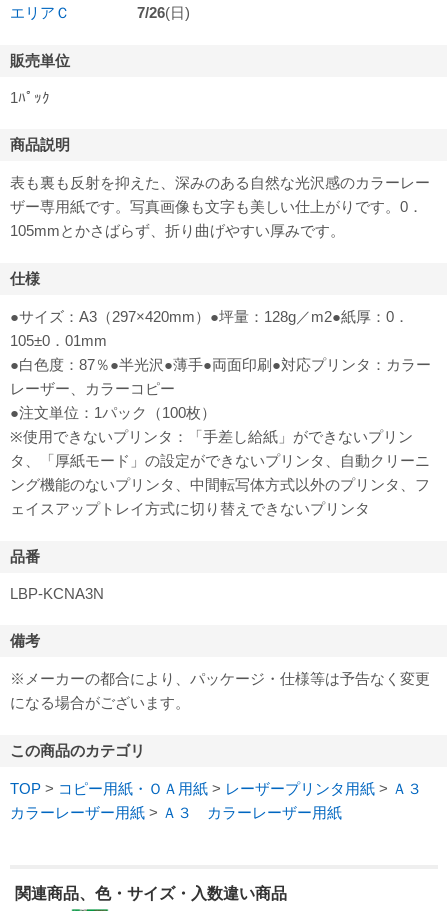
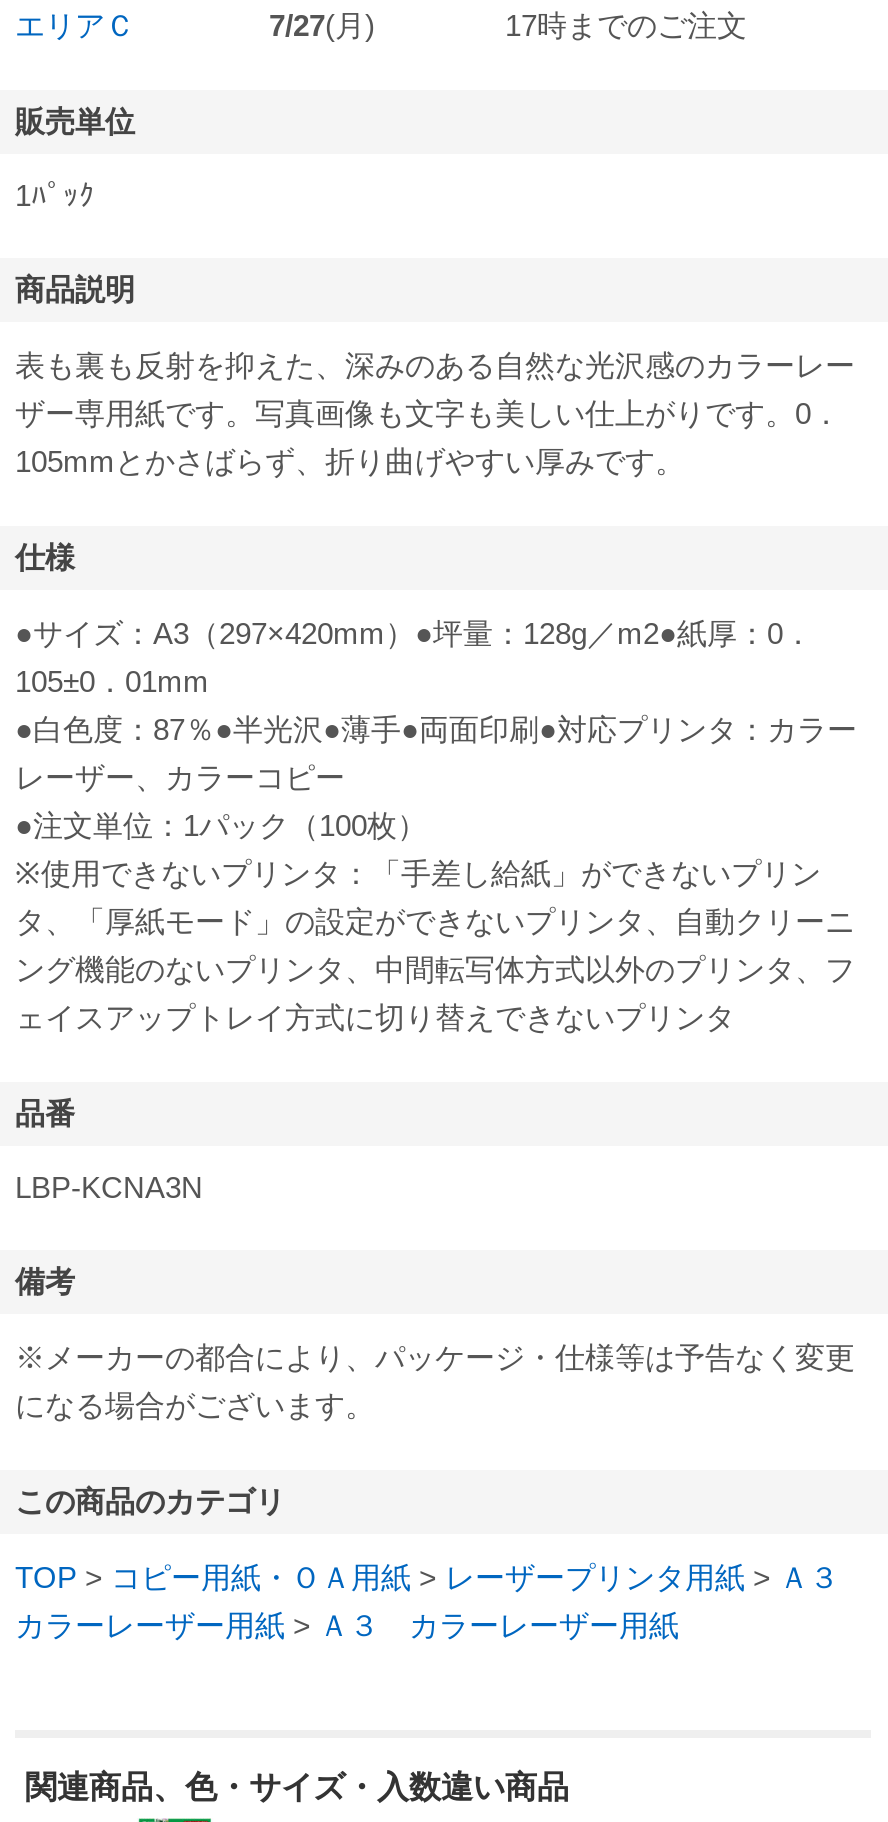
- 7/26(日)
+ 7/27(月)
+ 17時までのご注文
